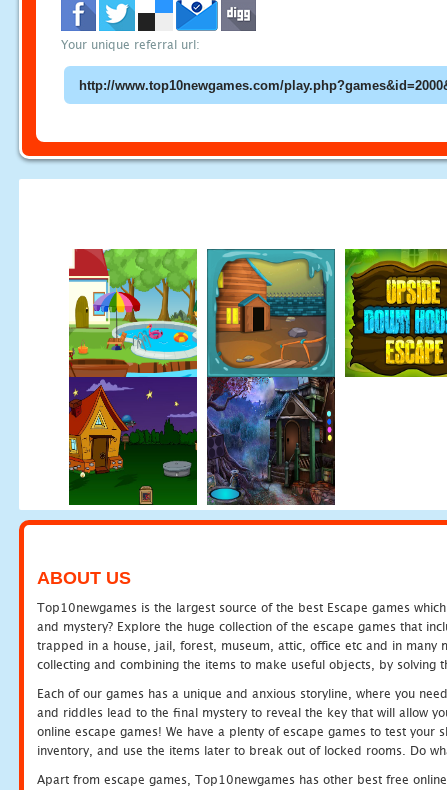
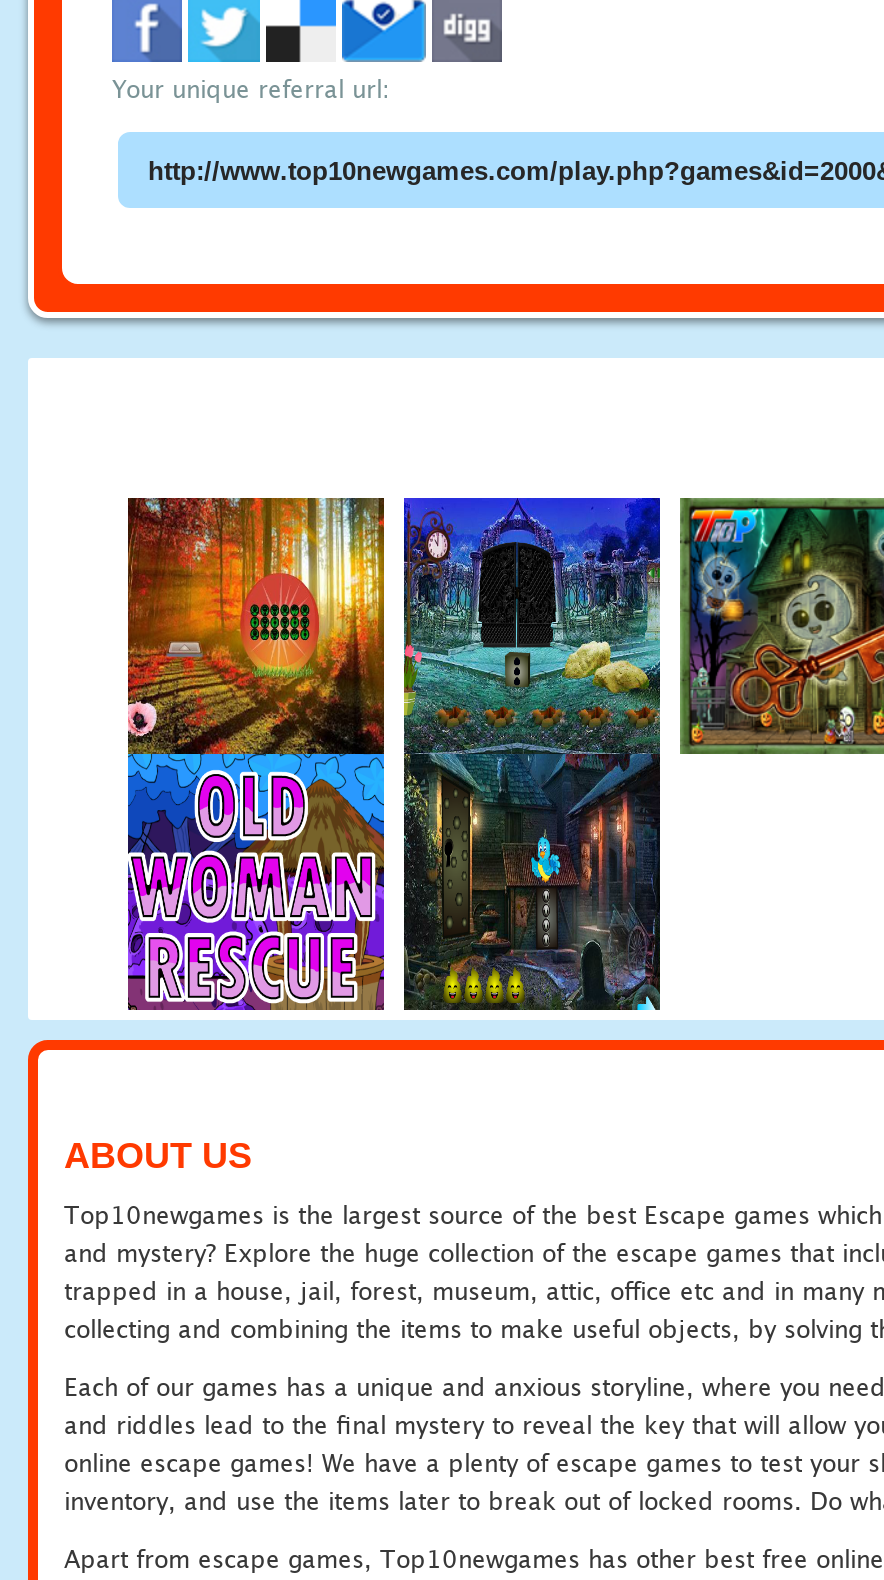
- [image]
+ [image]

- [image]
+ [image]

- [image]
+ [image]
